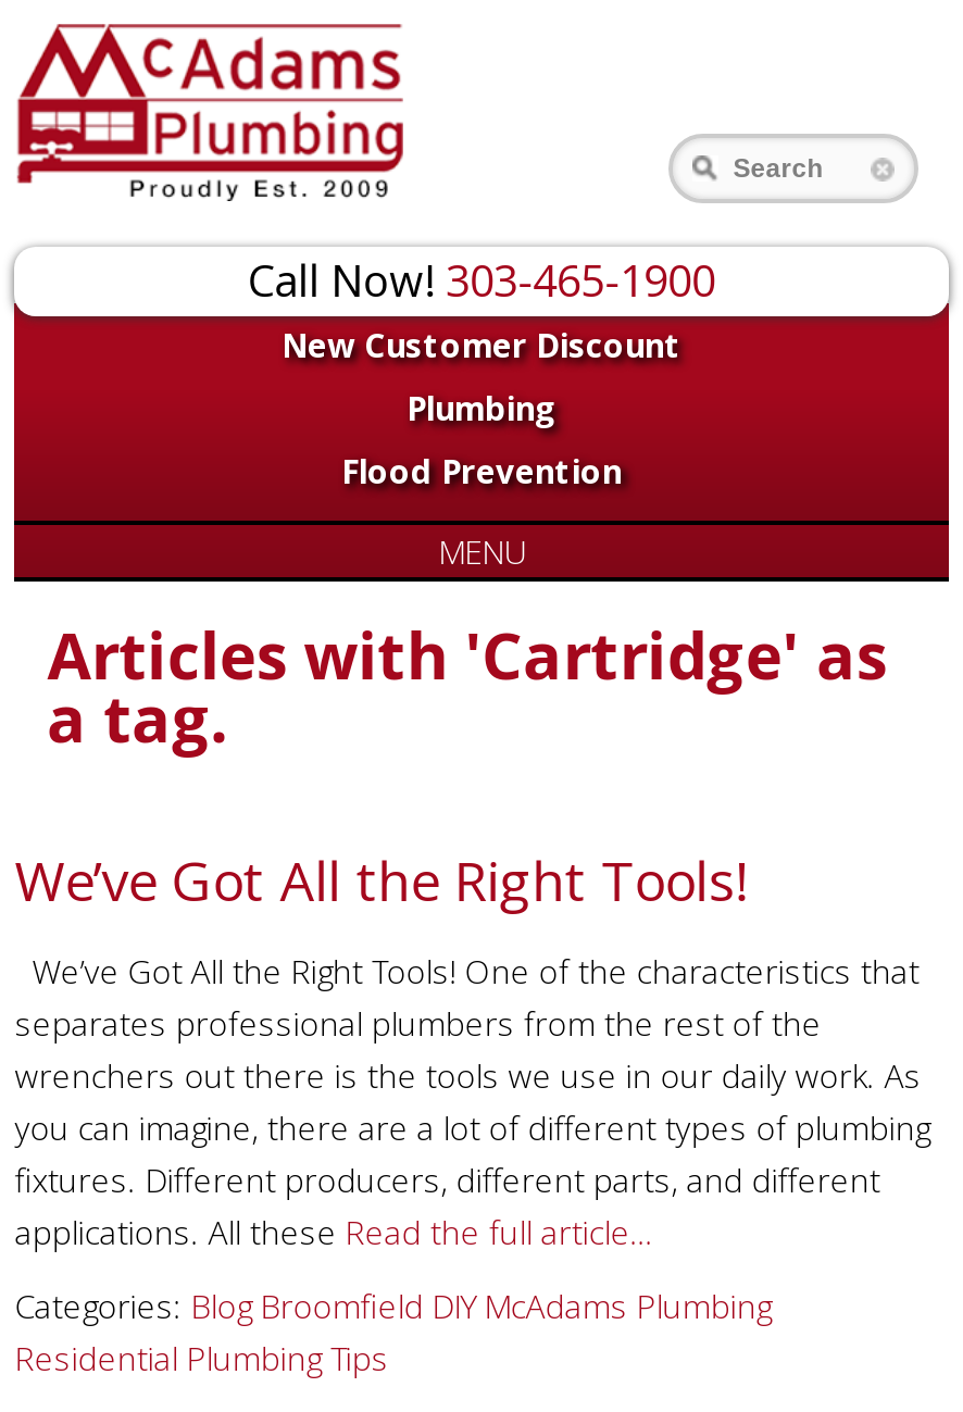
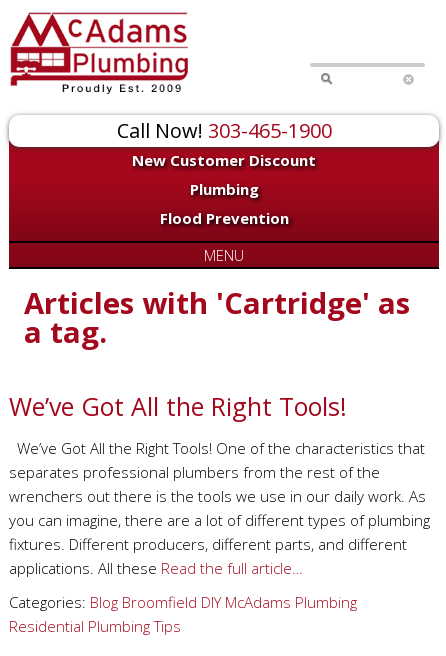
- Search
